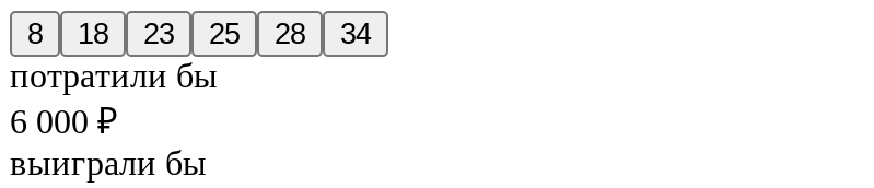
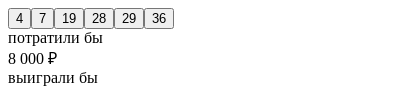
- 8
- 18
- 23
- 25
+ 4
+ 7
+ 19

- 34
+ 29
+ 36

- 6 000 ₽
+ 8 000 ₽
